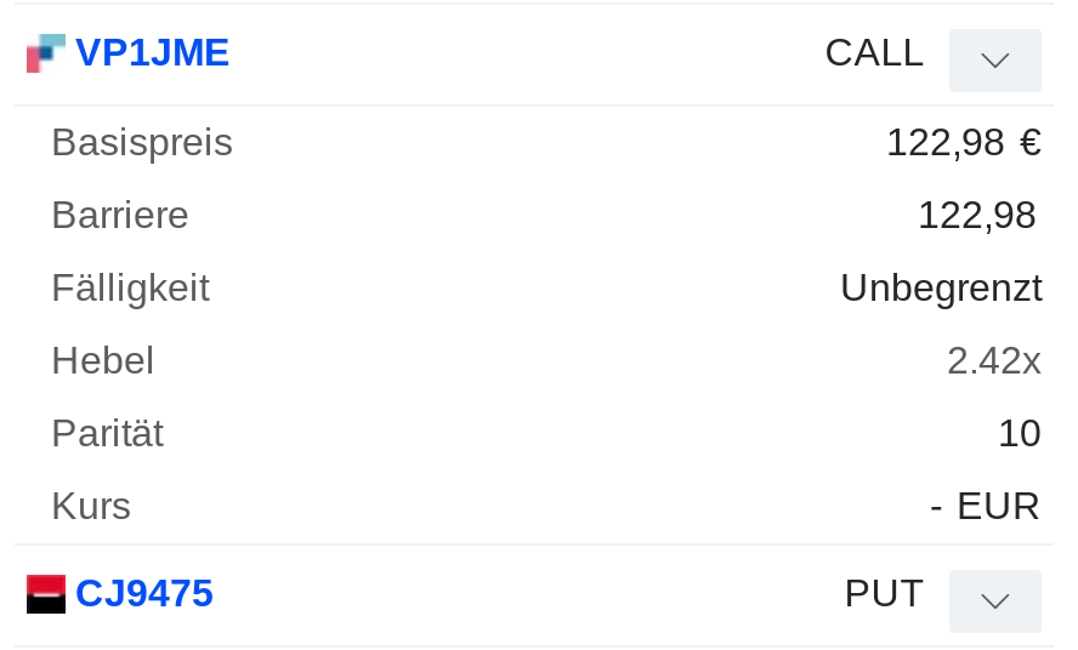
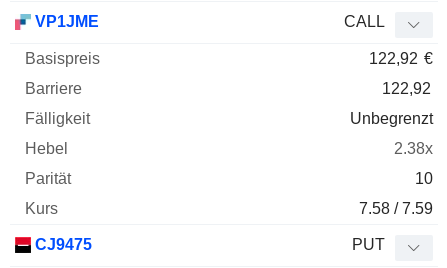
- 122,98 €
+ 122,92 €

- 122,98
+ 122,92

- 2.42x
+ 2.38x

- - EUR
+ 7.58 / 7.59
